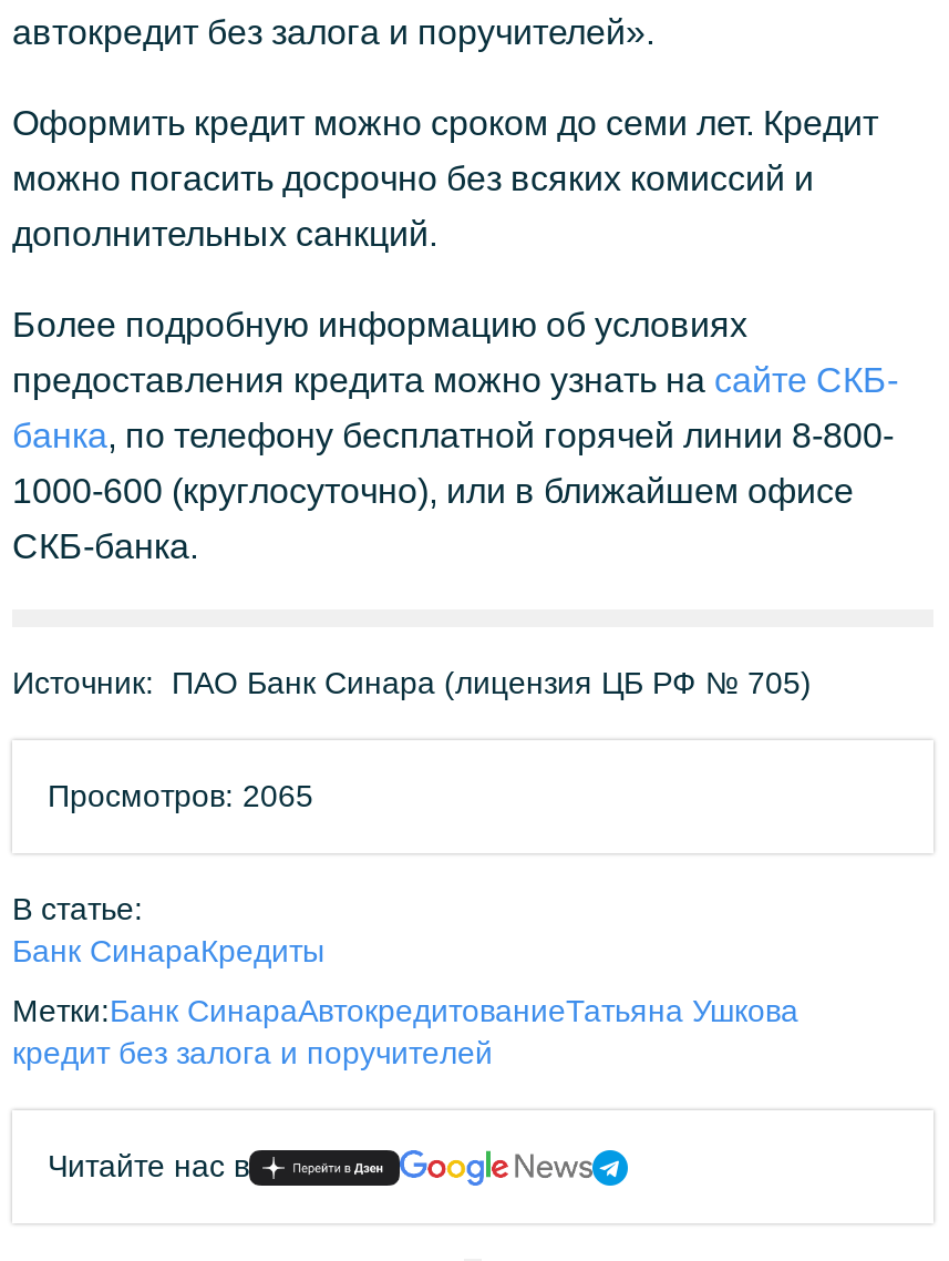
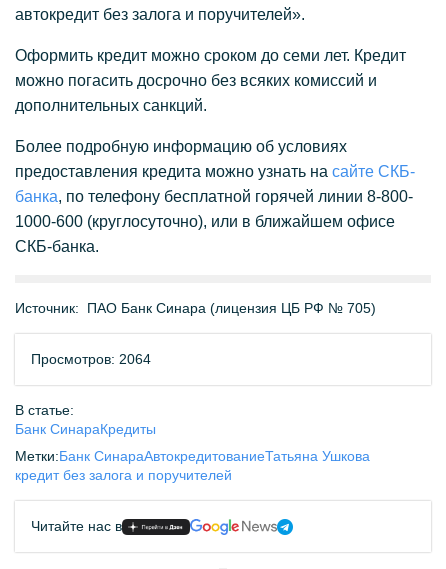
- Просмотров: 2065
+ Просмотров: 2064
